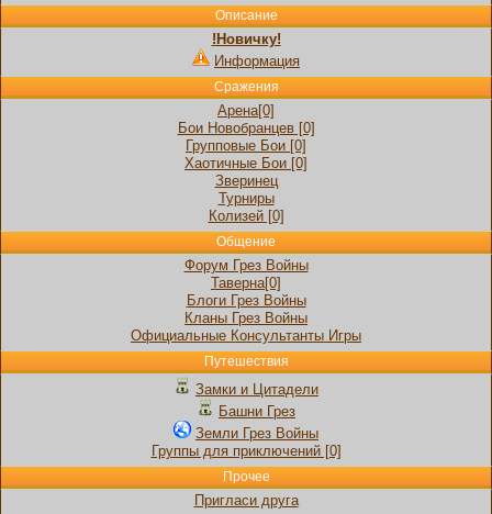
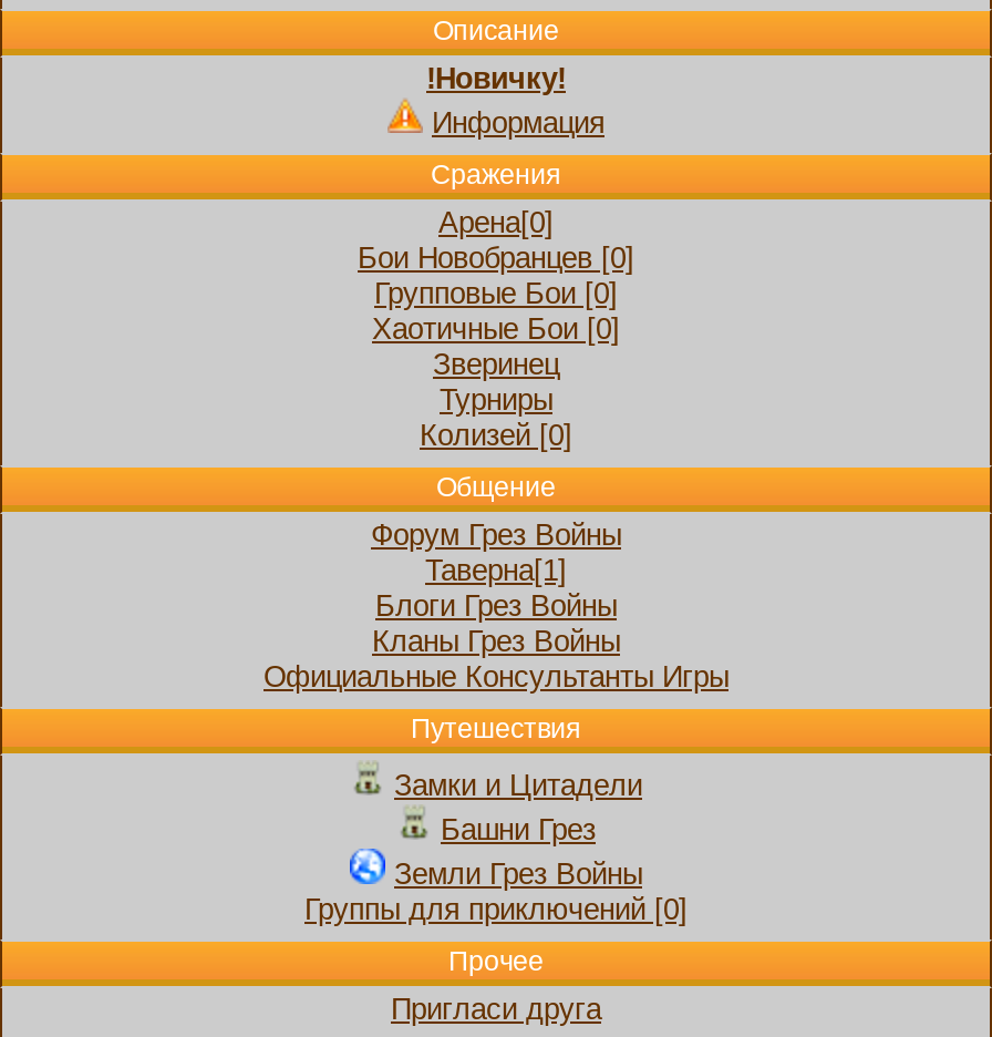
- Таверна[0]
+ Таверна[1]
